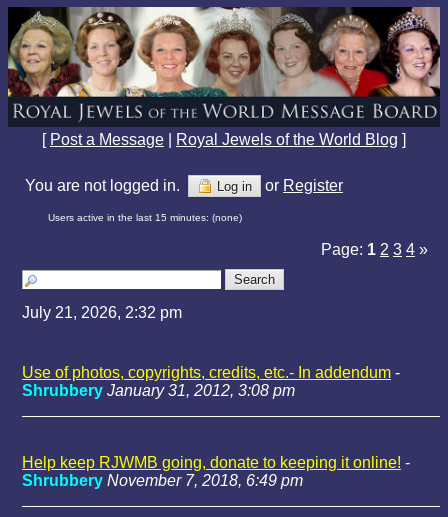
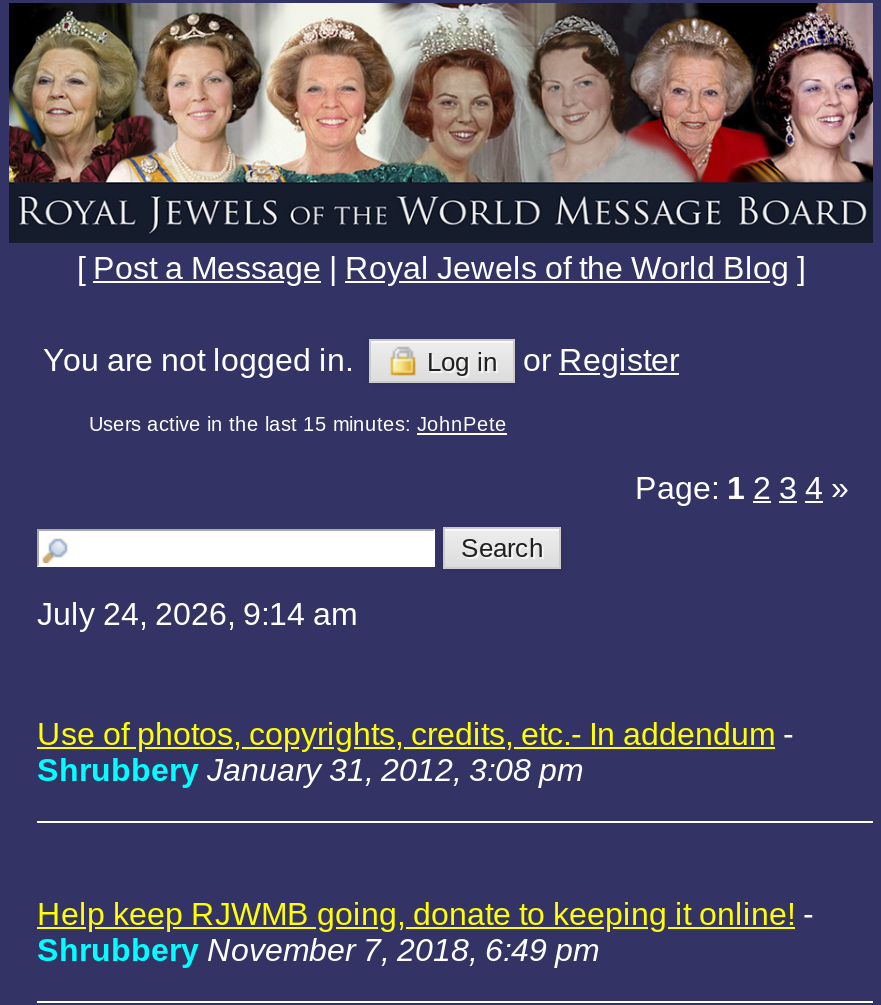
- Users active in the last 15 minutes: (none)
+ Users active in the last 15 minutes: JohnPete

- July 21, 2026, 2:32 pm
+ July 24, 2026, 9:14 am
